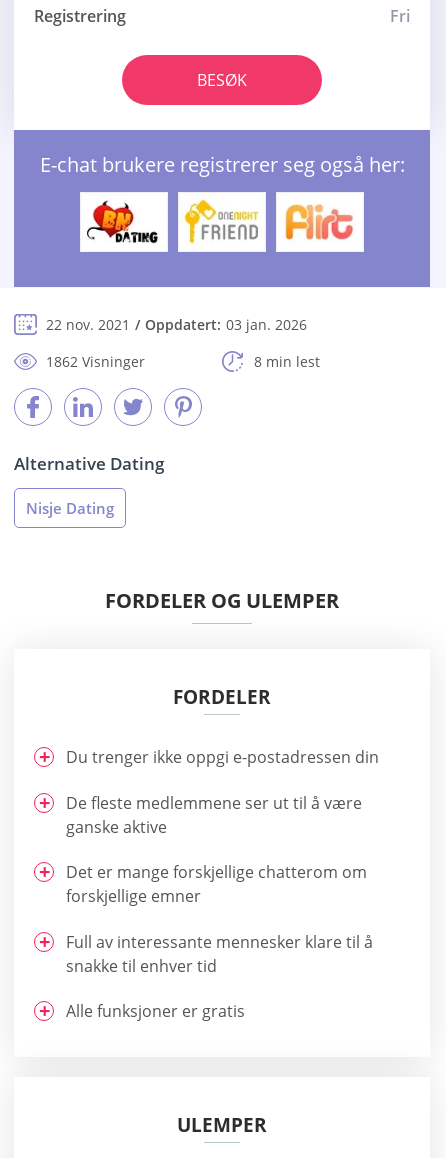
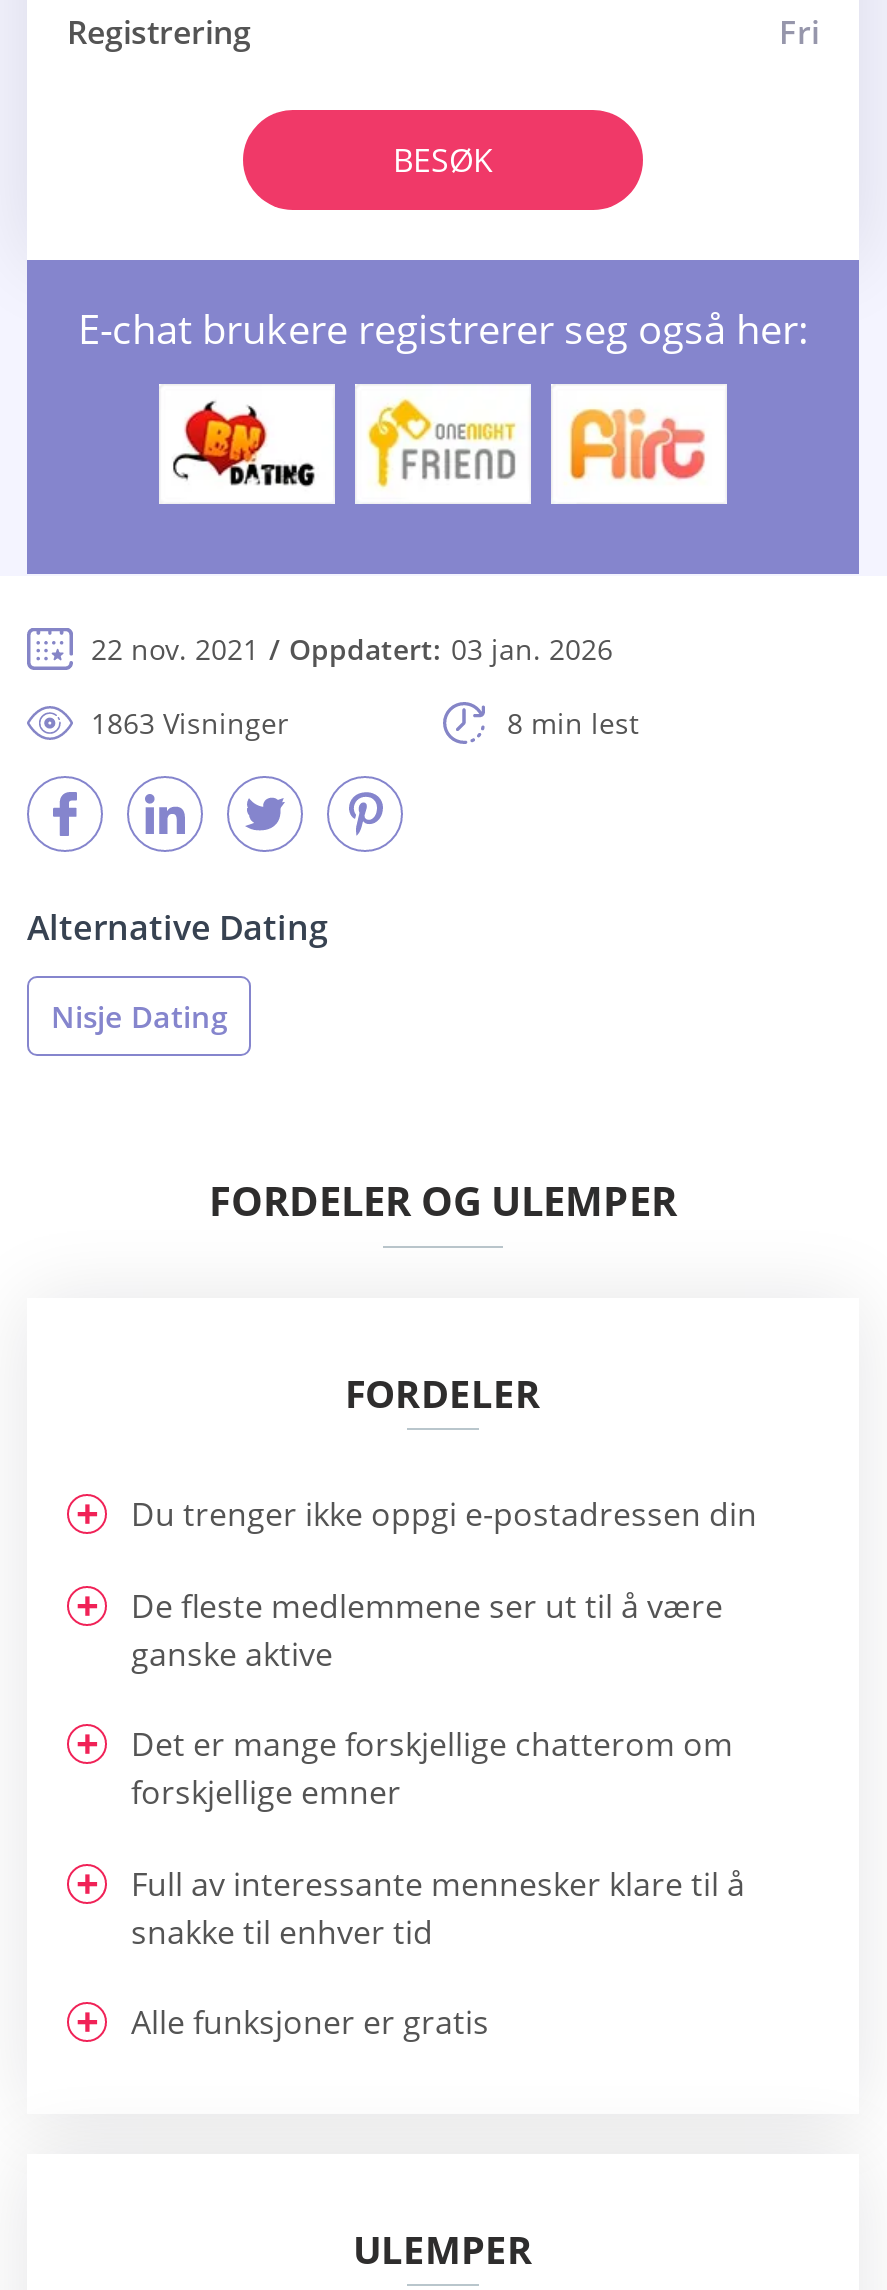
- 1862 Visninger
+ 1863 Visninger
